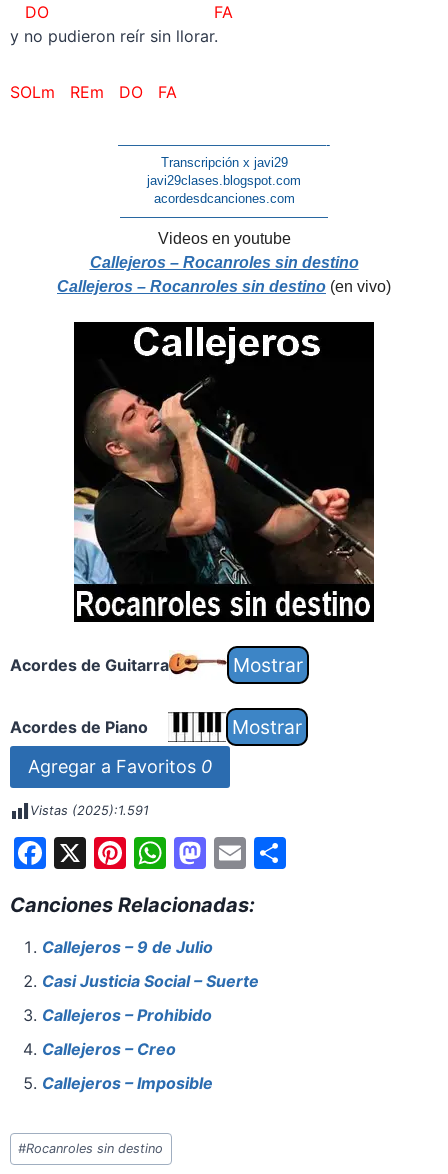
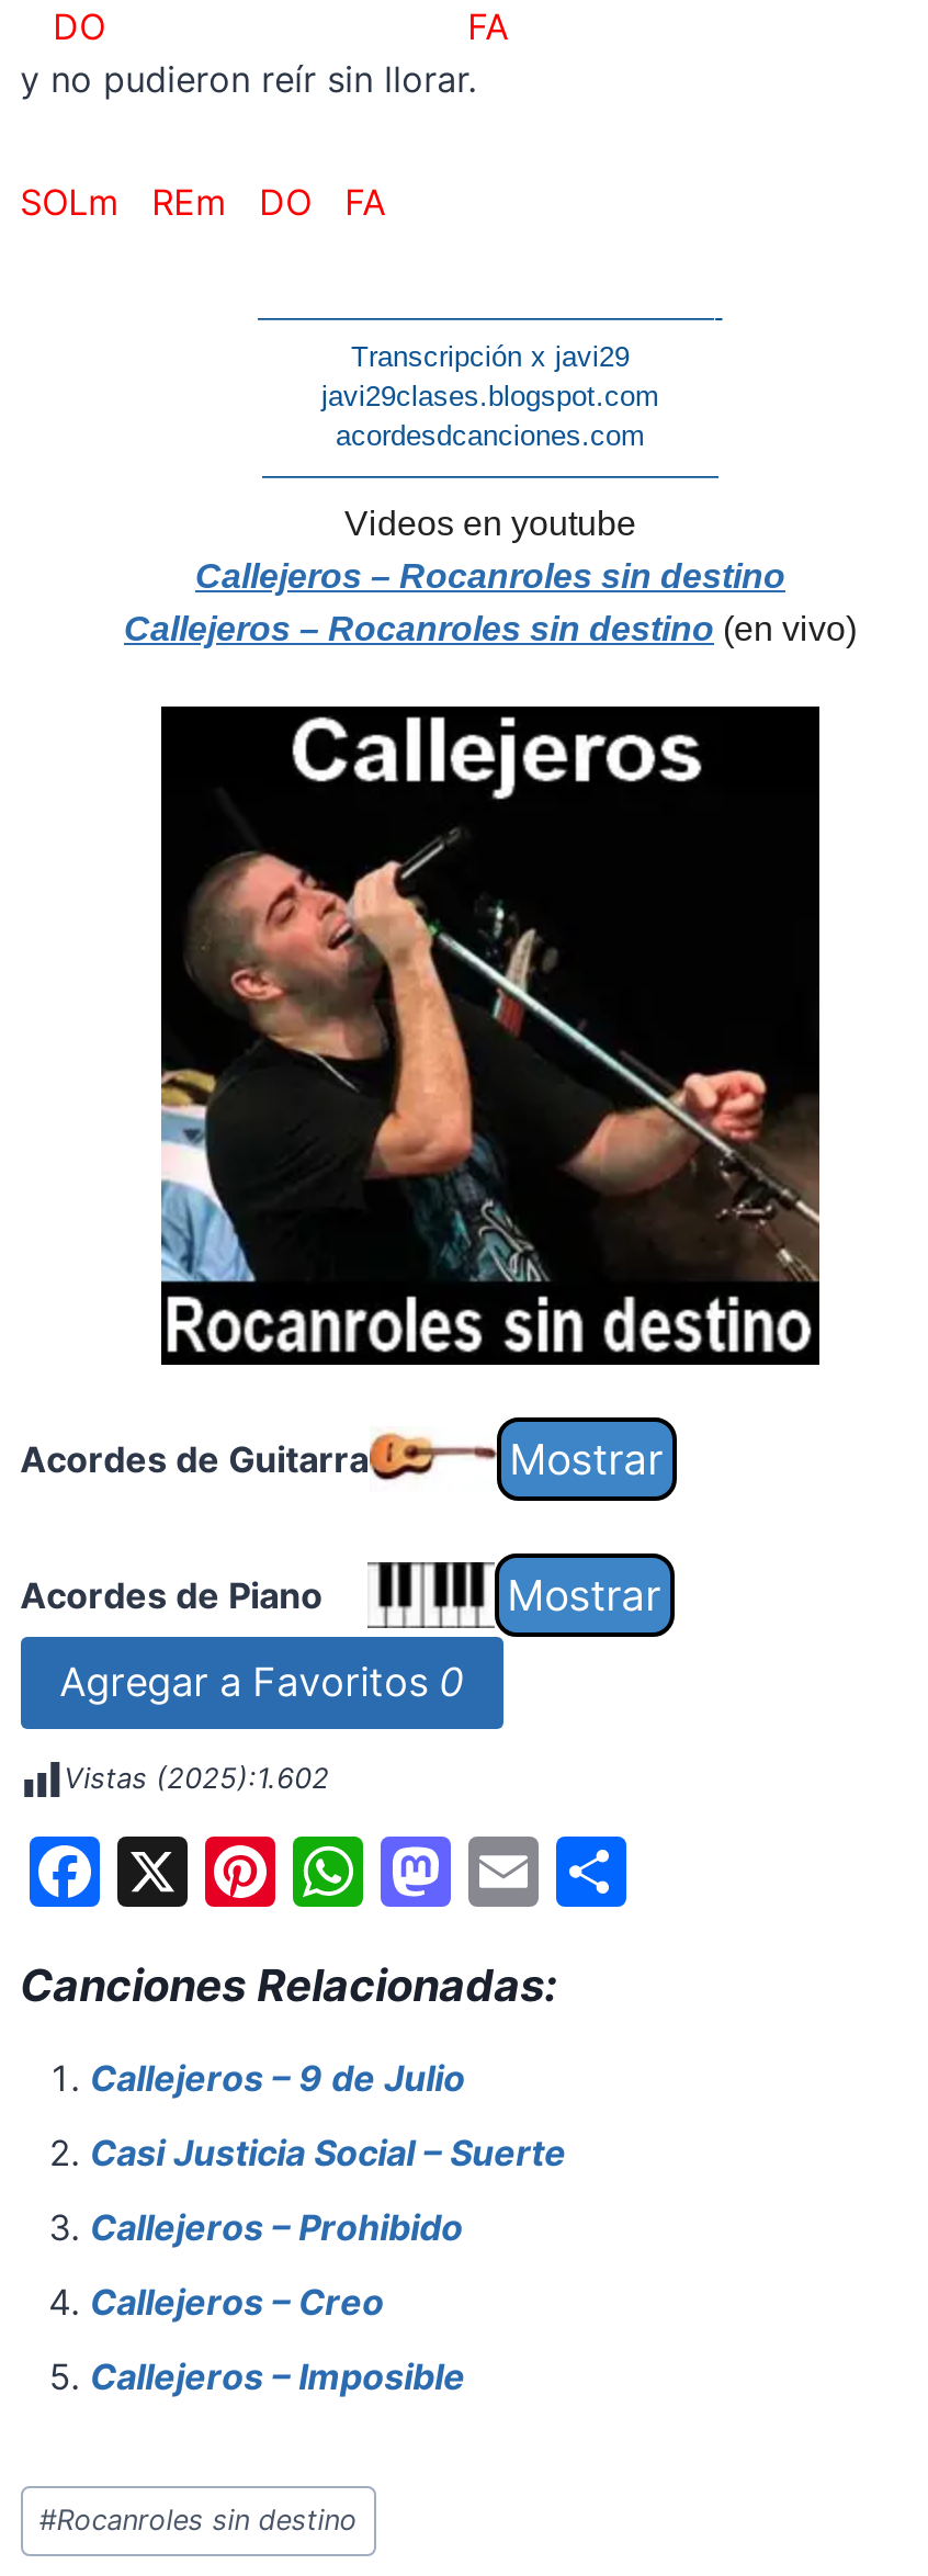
- Vistas (2025):1.591
+ Vistas (2025):1.602
